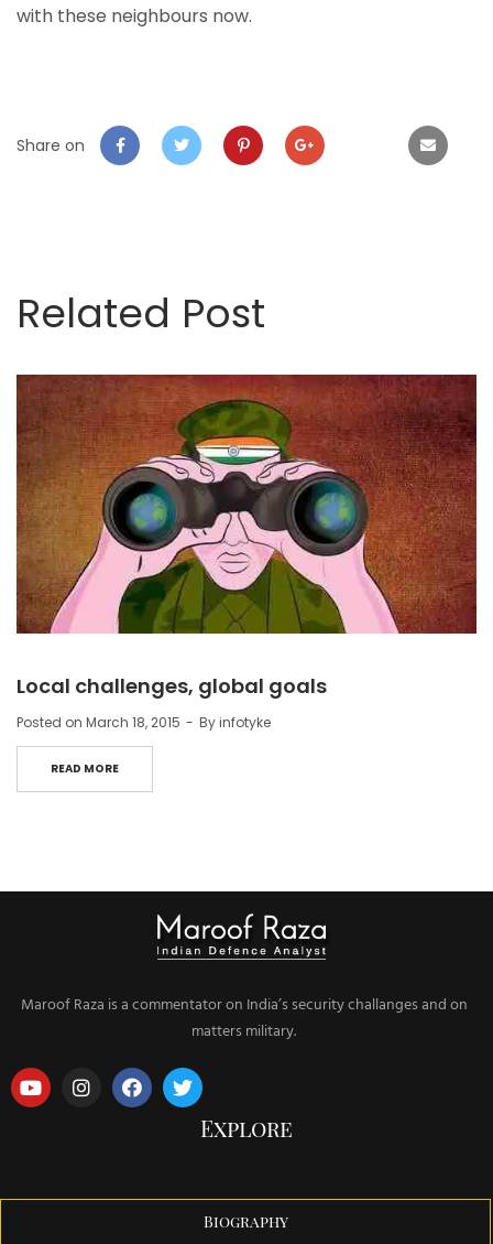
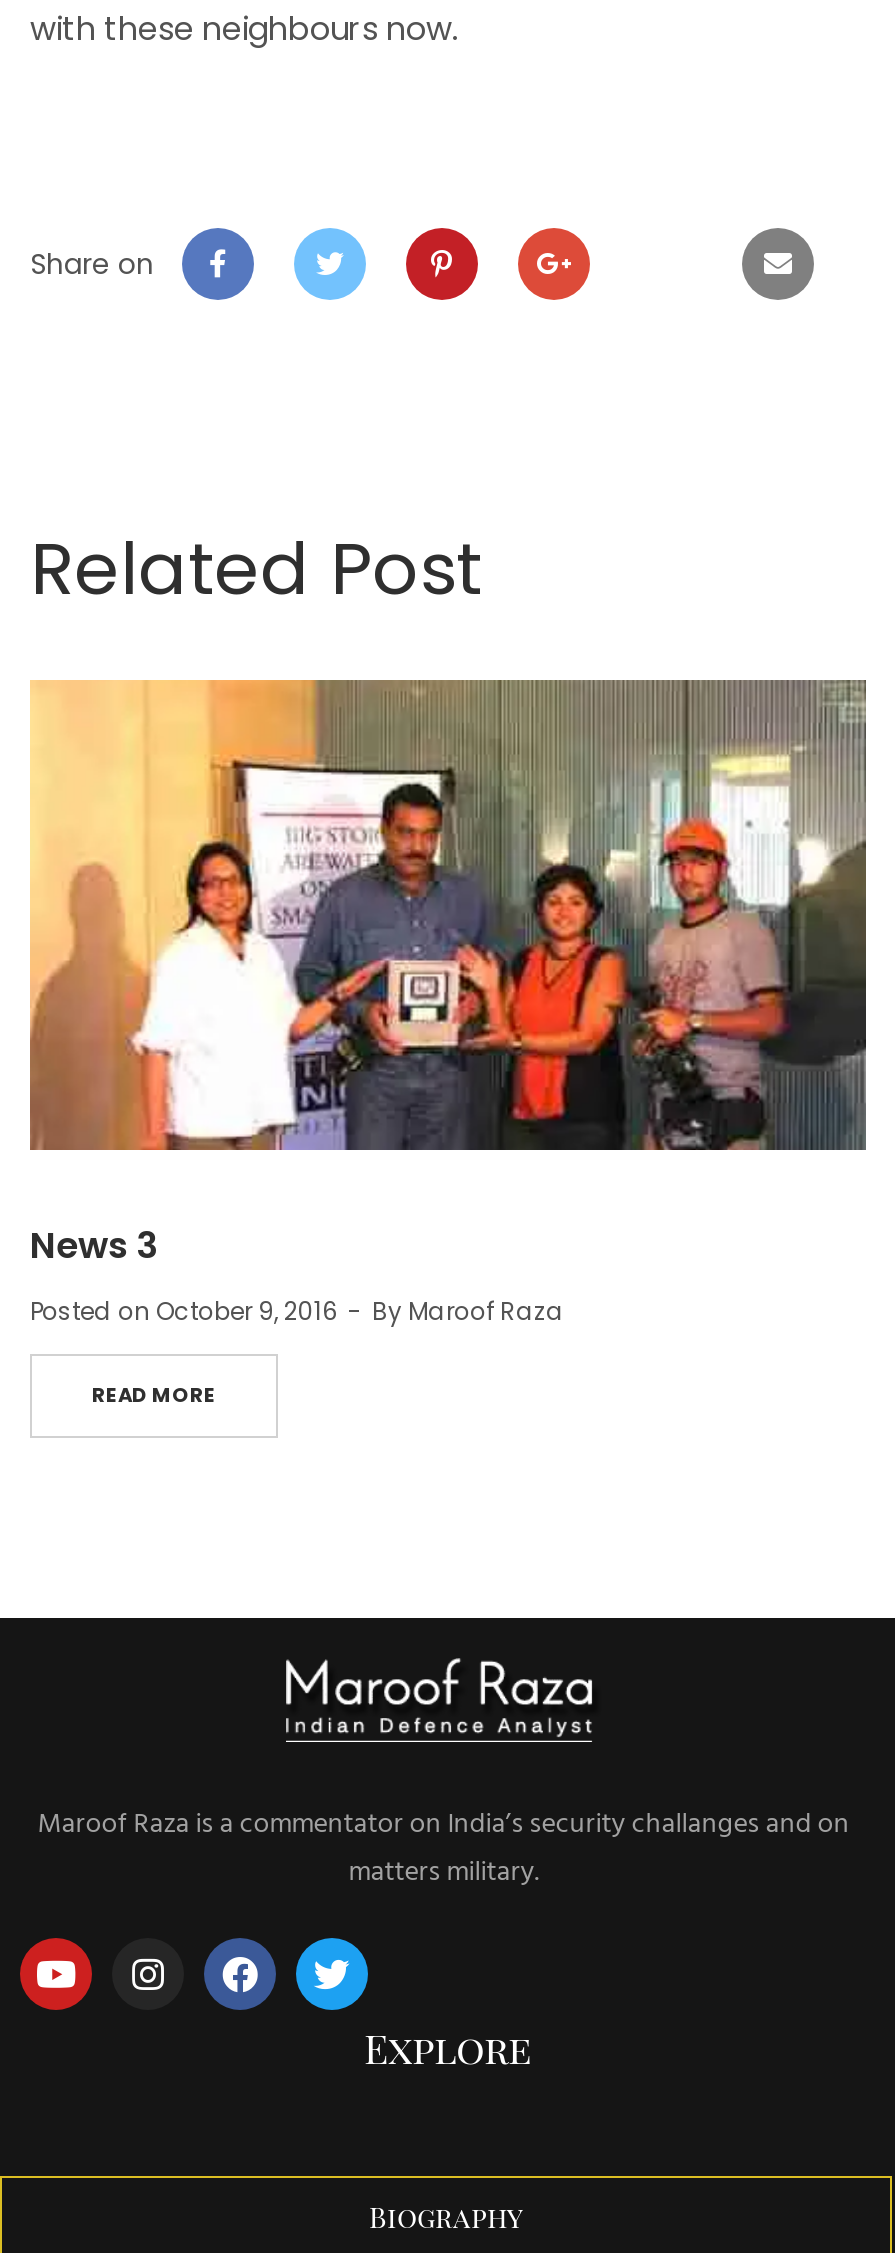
- [image]
- Local challenges, global goals
+ [image]
+ News 3

- Posted on March 18, 2015
- By infotyke
+ Posted on October 9, 2016
+ By Maroof Raza
